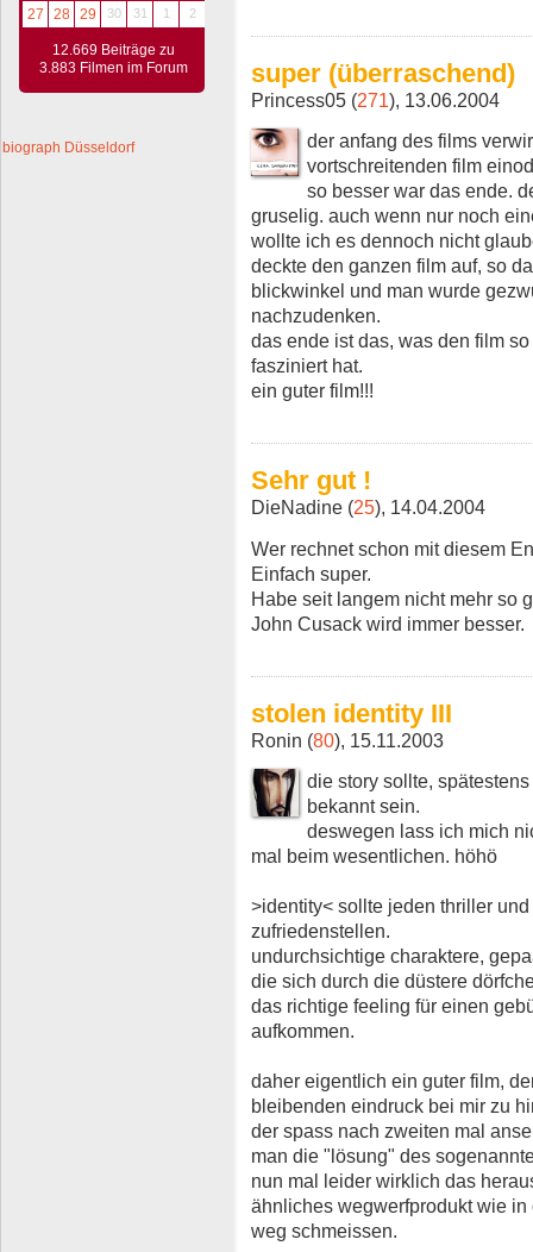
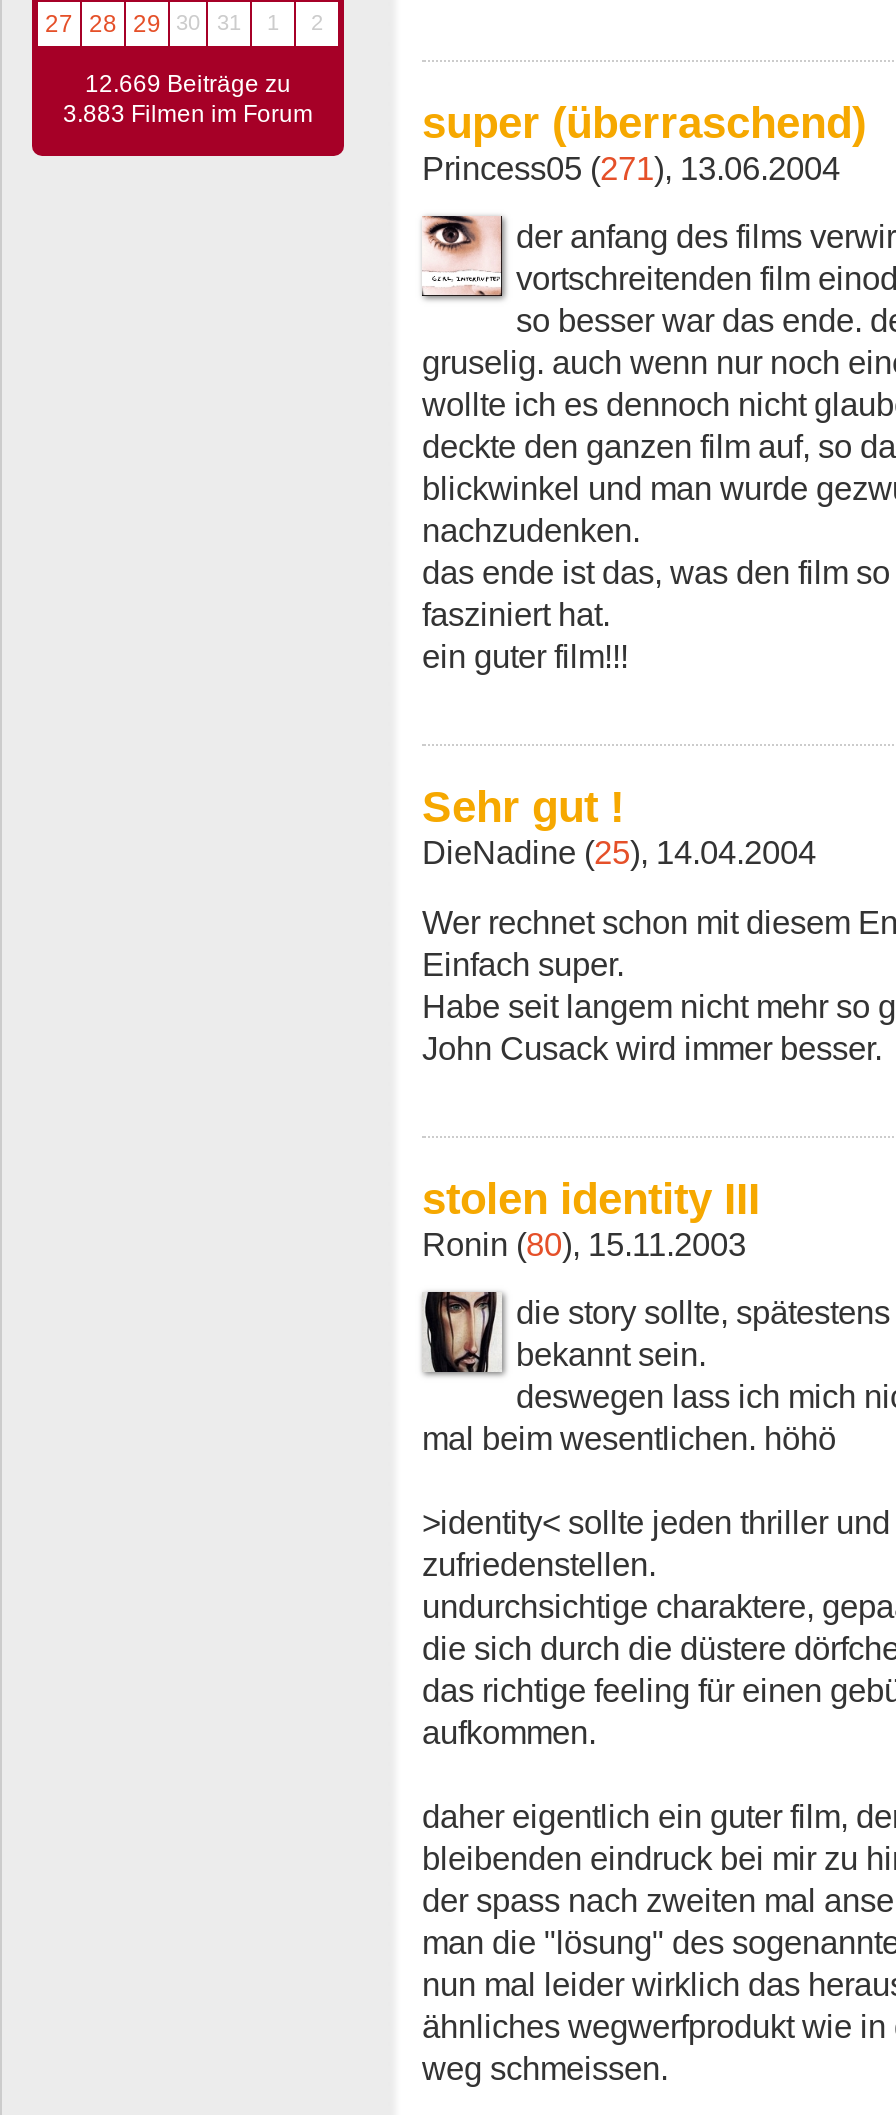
- biograph Düsseldorf
